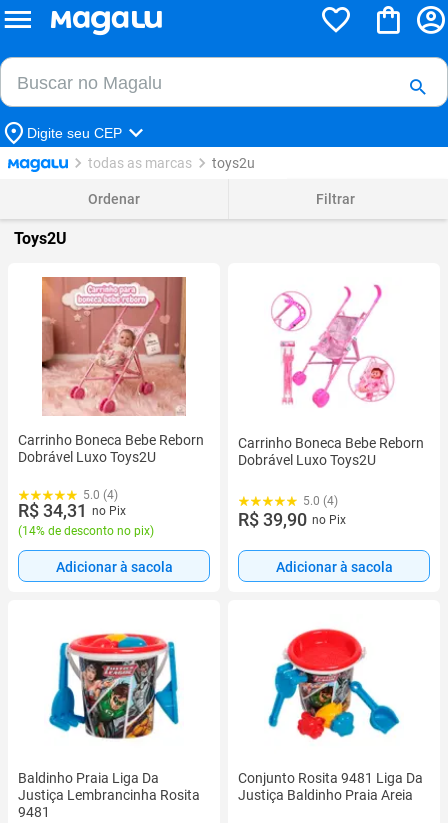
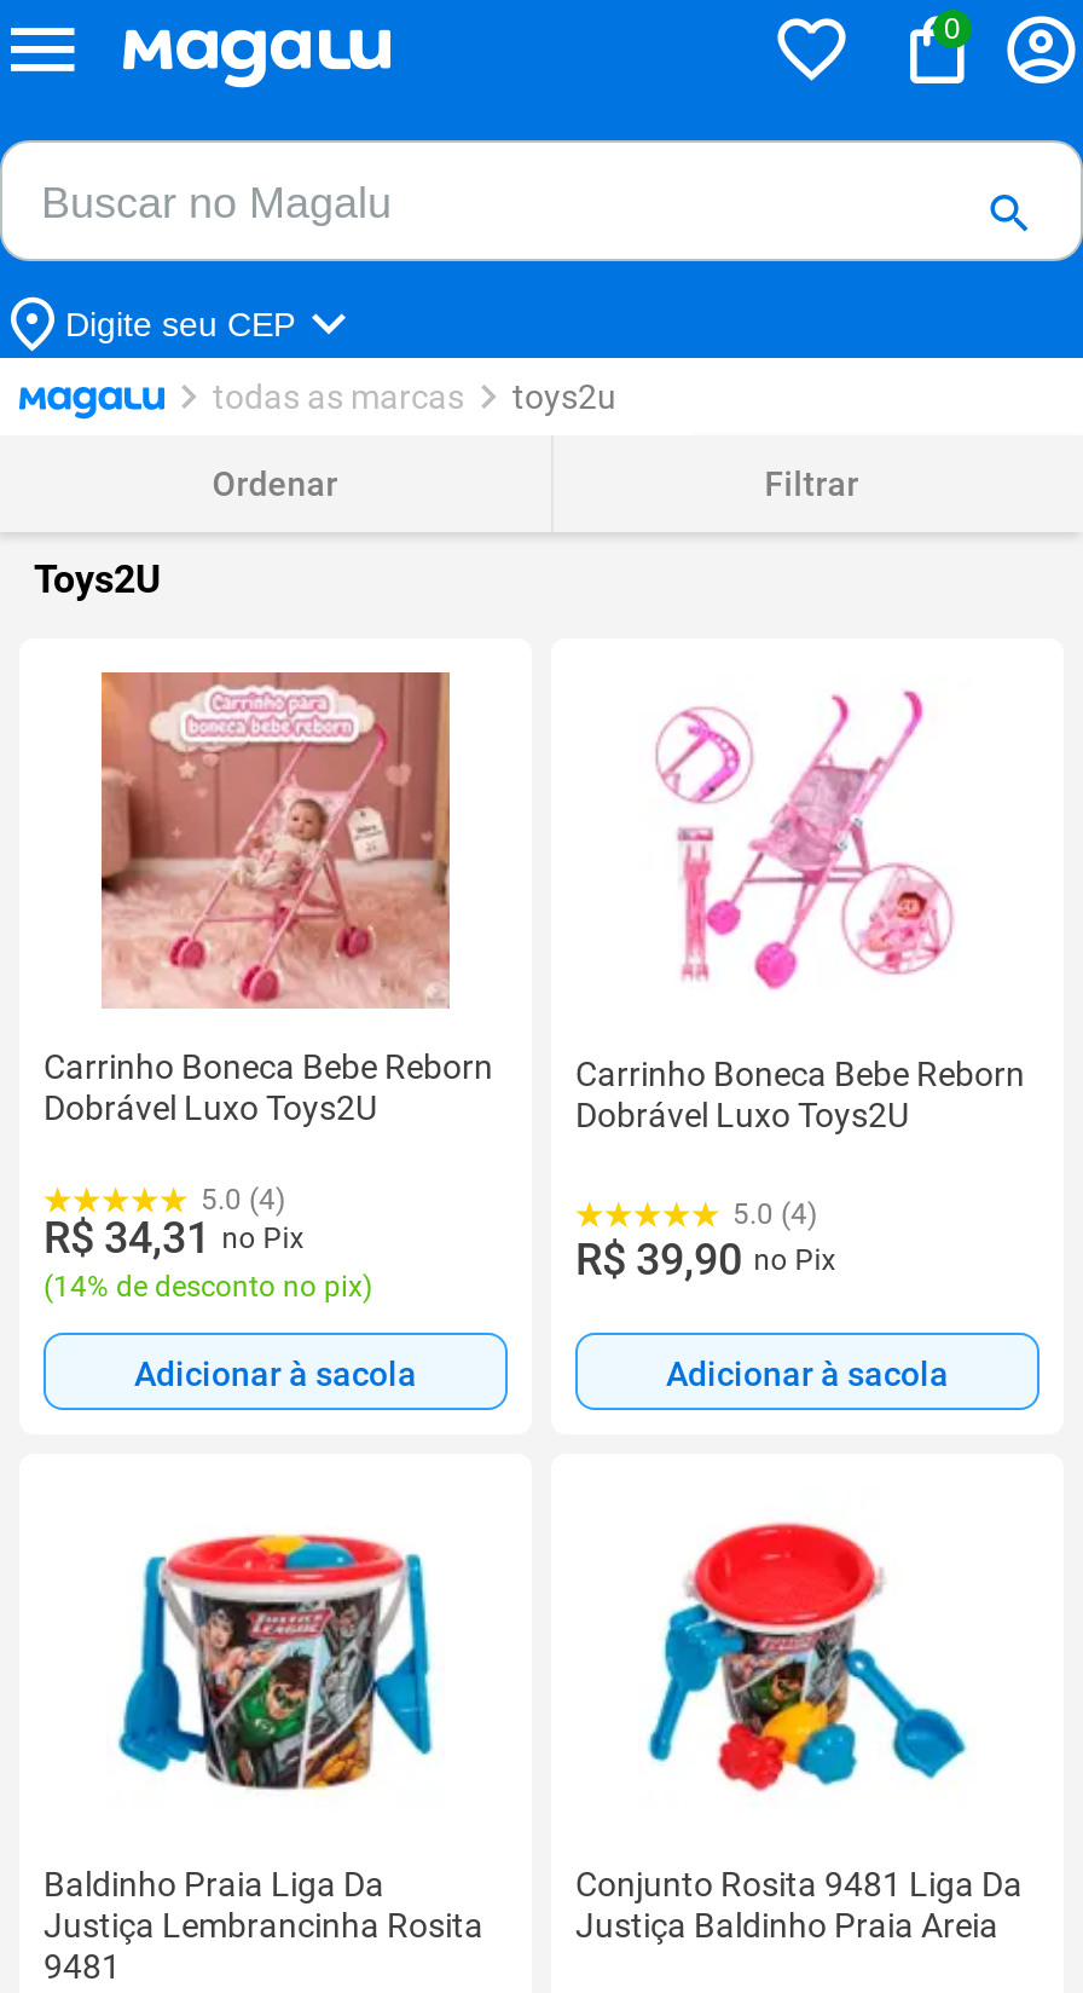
+ 0
